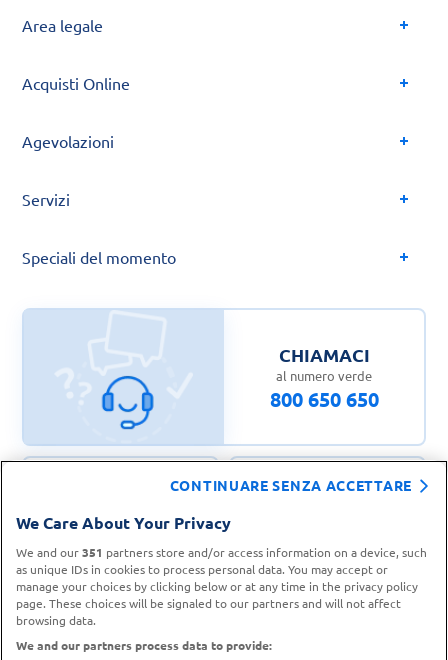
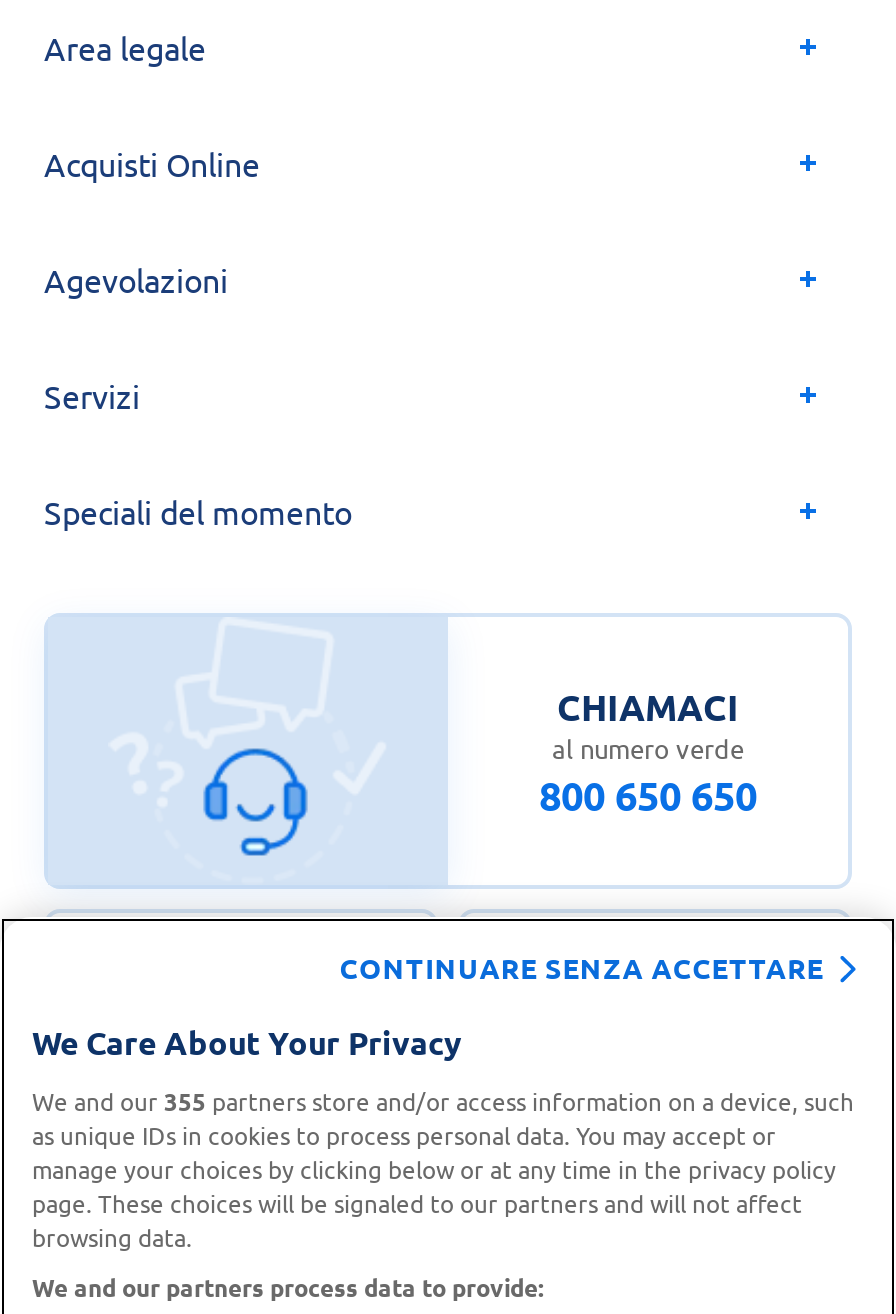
- We and our 351 partners store and/or access information on a device, such
+ We and our 355 partners store and/or access information on a device, such
